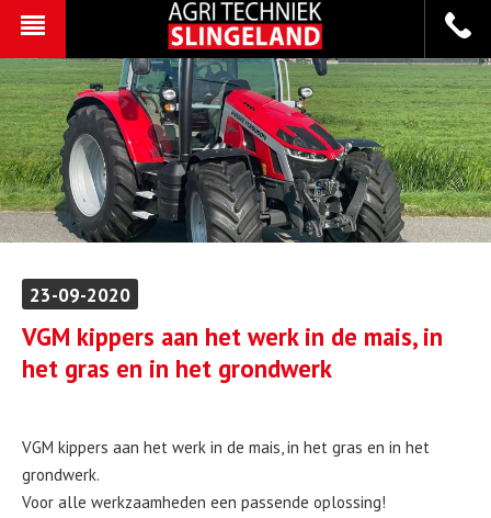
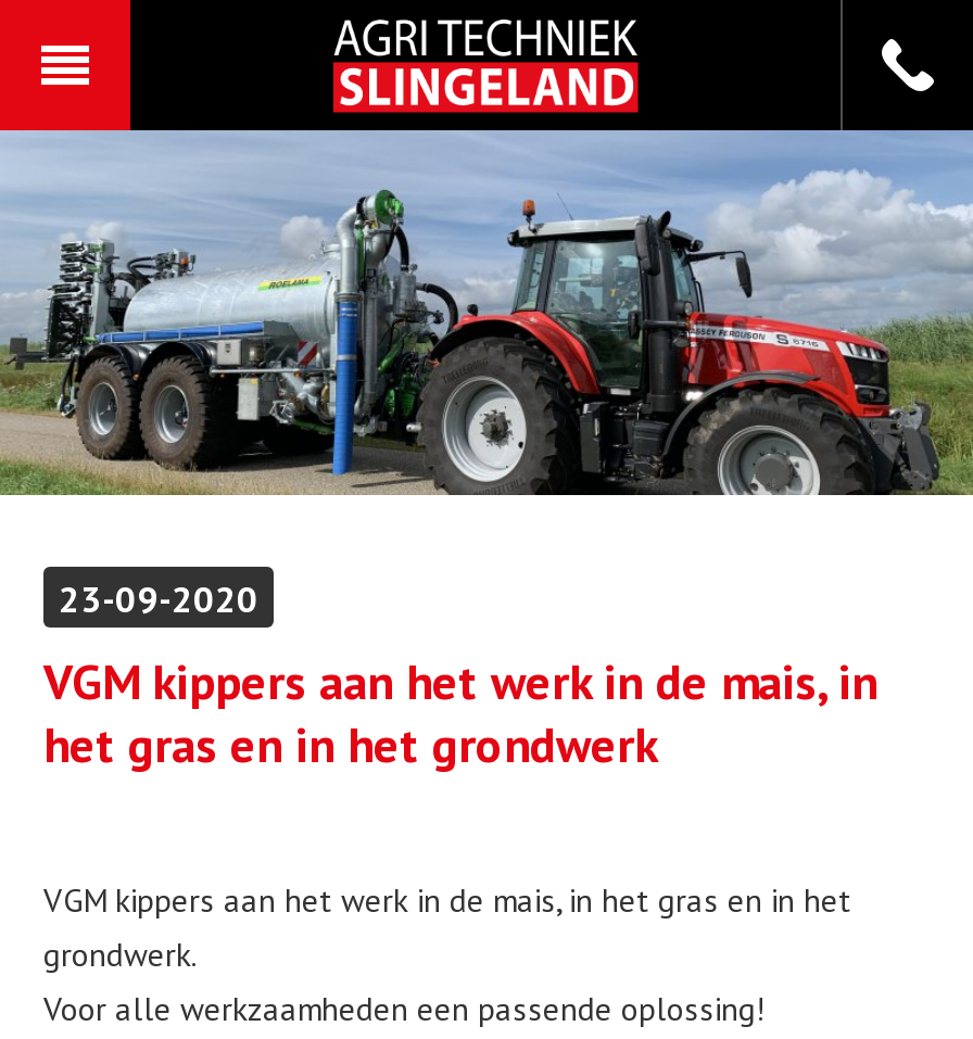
- [image]
+ [image]
